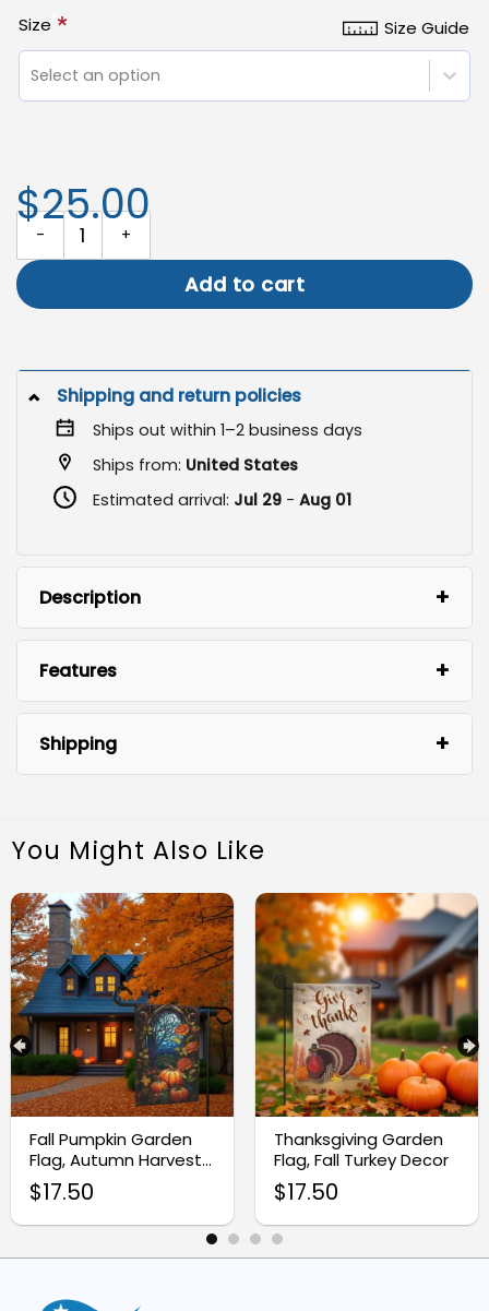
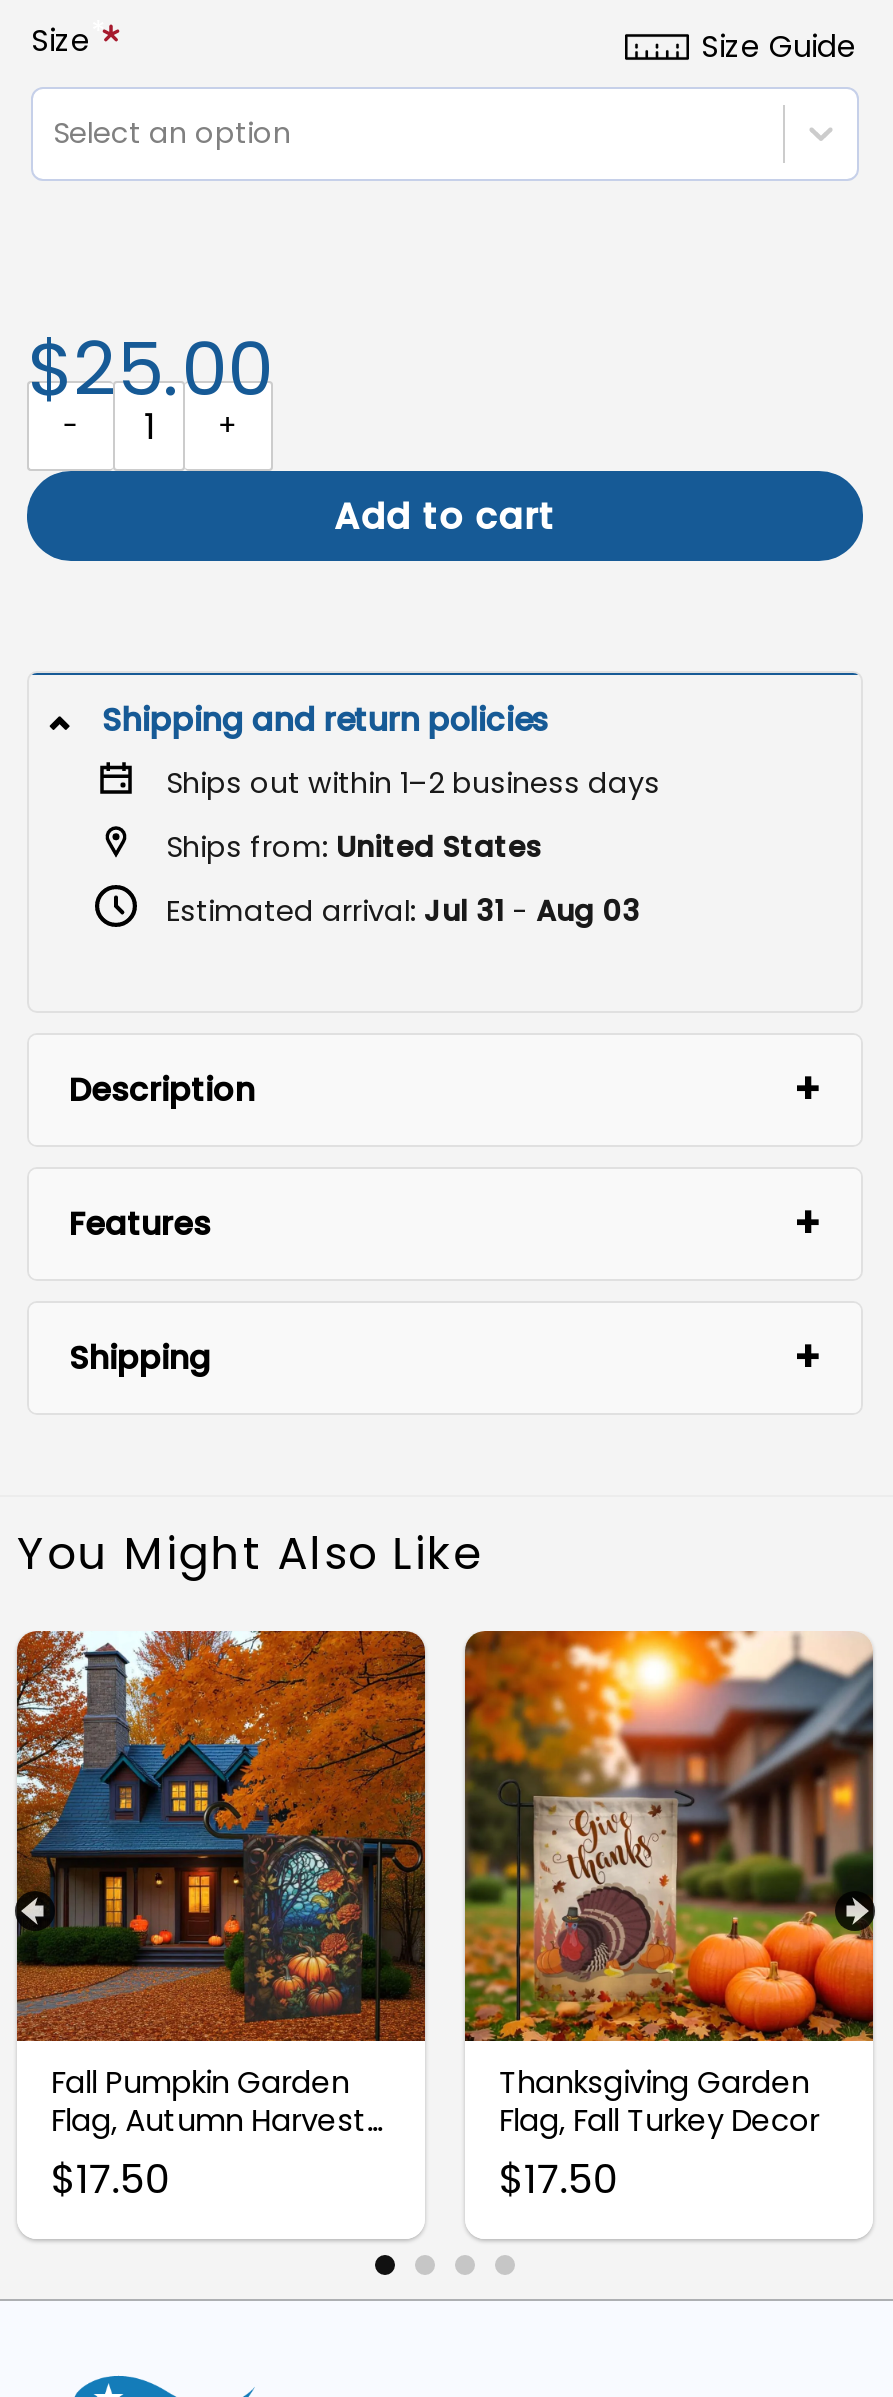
- Estimated arrival: Jul 29 - Aug 01
+ Estimated arrival: Jul 31 - Aug 03
